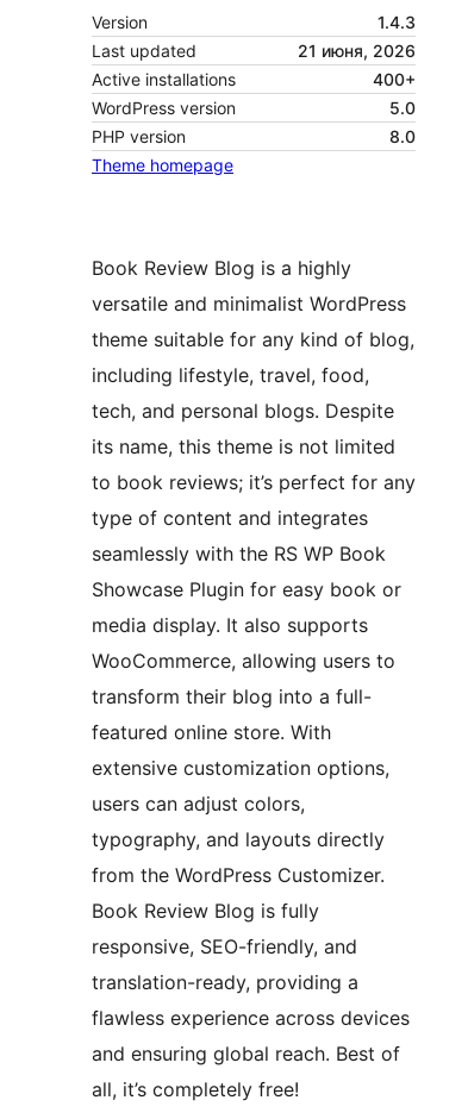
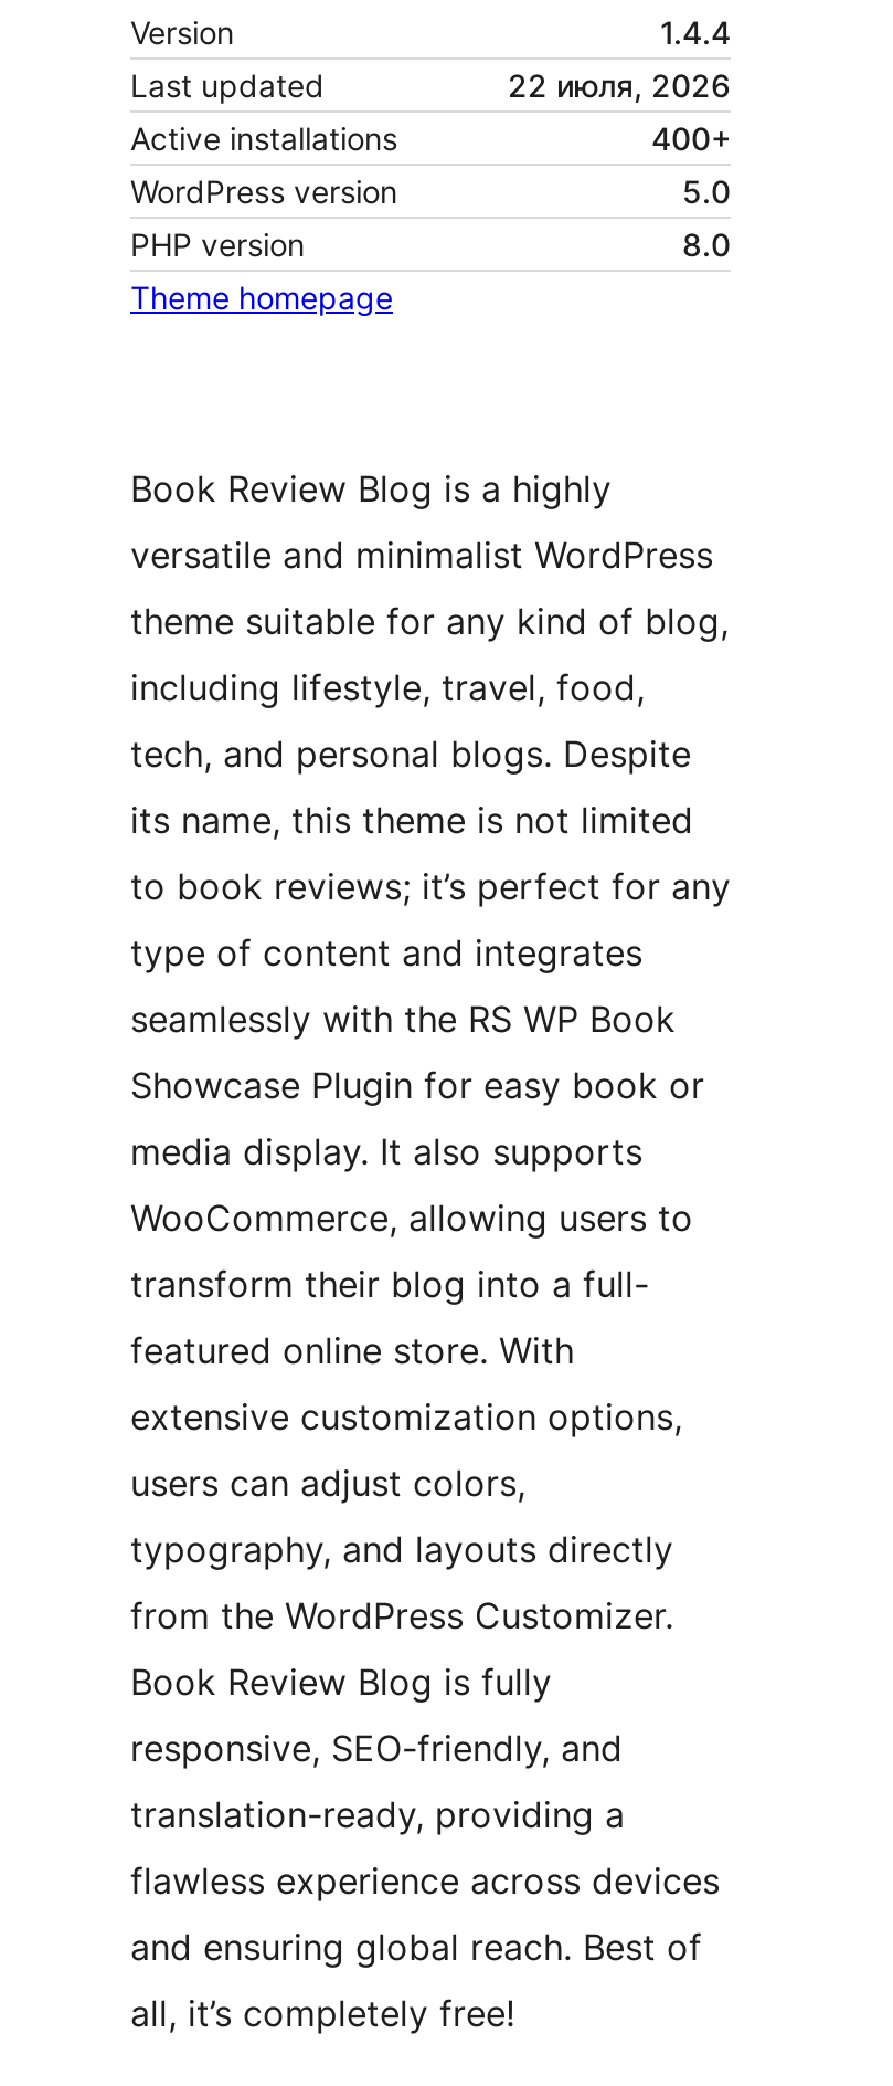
- 1.4.3
+ 1.4.4

- 21 июня, 2026
+ 22 июля, 2026
